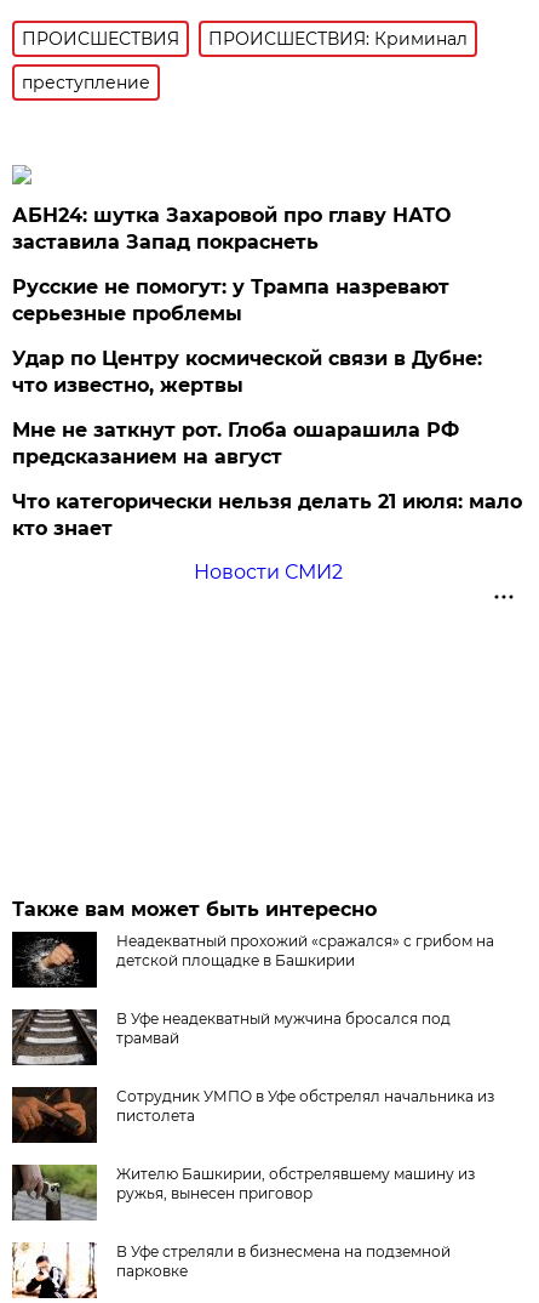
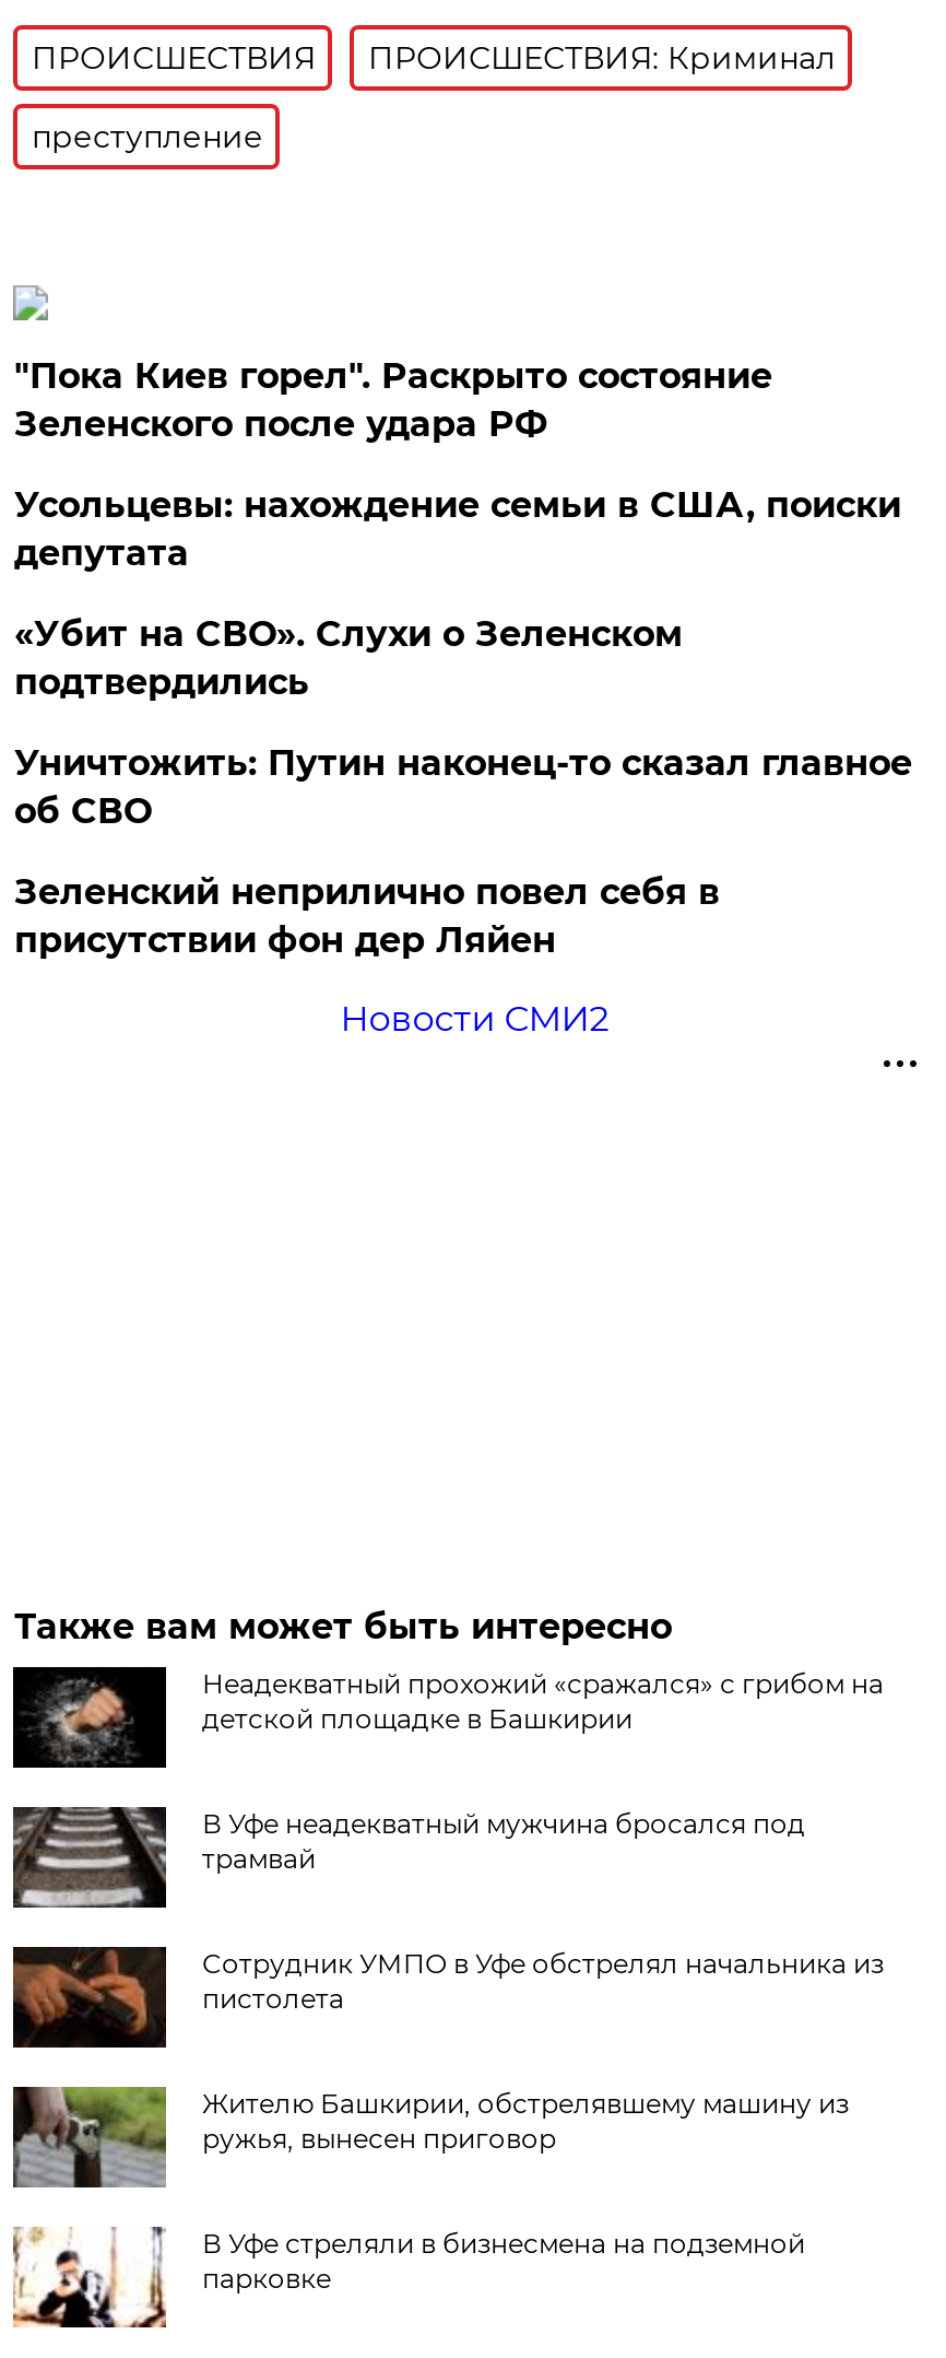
- АБН24: шутка Захаровой про главу НАТО
- заставила Запад покраснеть
+ "Пока Киев горел". Раскрыто состояние
+ Зеленского после удара РФ

- Русские не помогут: у Трампа назревают
- серьезные проблемы
+ Усольцевы: нахождение семьи в США, поиски
+ депутата

- Удар по Центру космической связи в Дубне:
- что известно, жертвы
+ «Убит на СВО». Слухи о Зеленском
+ подтвердились

- Мне не заткнут рот. Глоба ошарашила РФ
- предсказанием на август
+ Уничтожить: Путин наконец-то сказал главное
+ об СВО

- Что категорически нельзя делать 21 июля: мало
- кто знает
+ Зеленский неприлично повел cебя в
+ присутствии фон дер Ляйен
